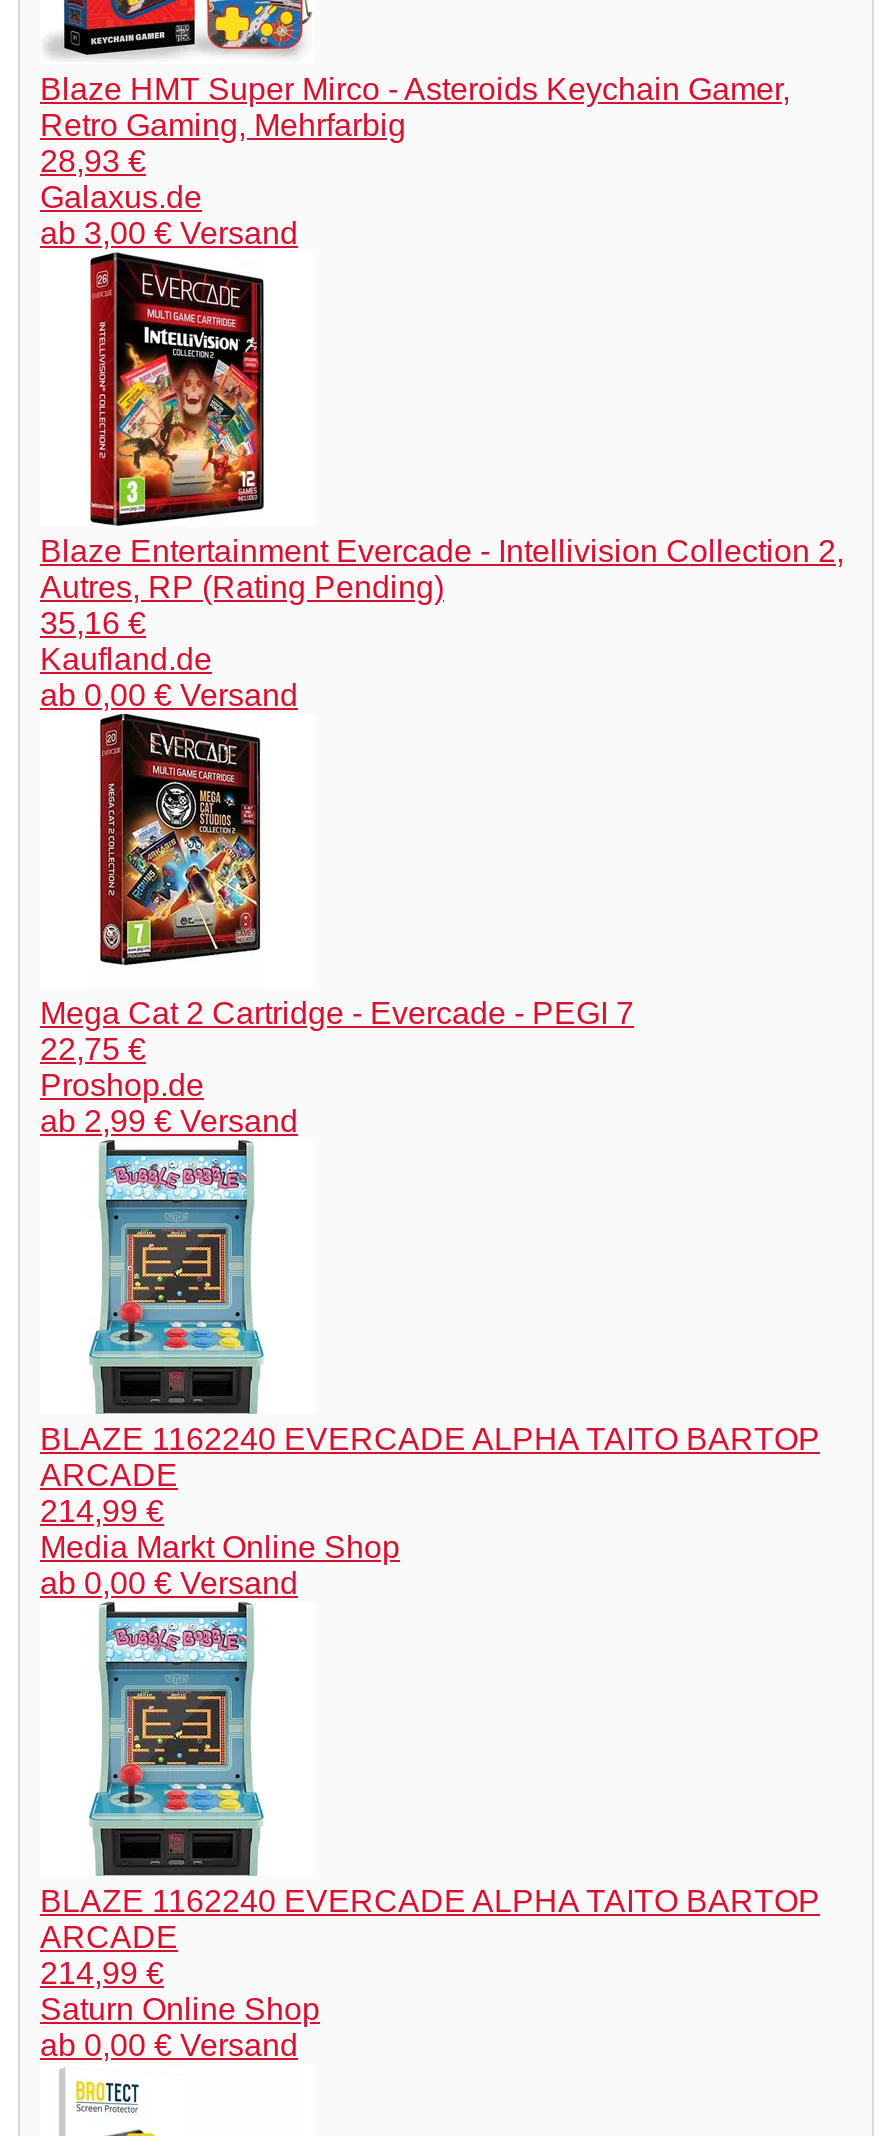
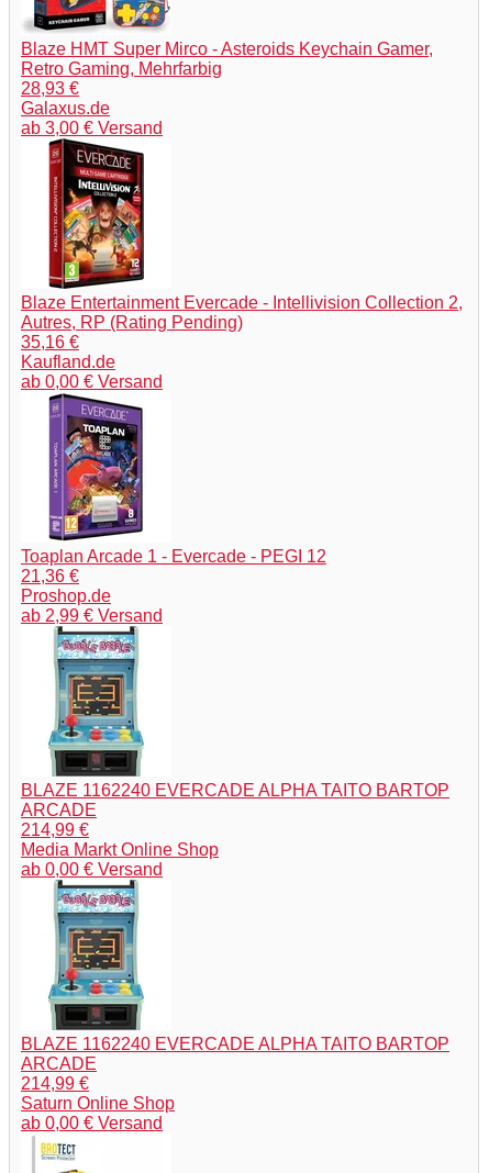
- [image]
- Mega Cat 2 Cartridge - Evercade - PEGI 7
- 22,75 €
+ [image]
+ Toaplan Arcade 1 - Evercade - PEGI 12
+ 21,36 €
